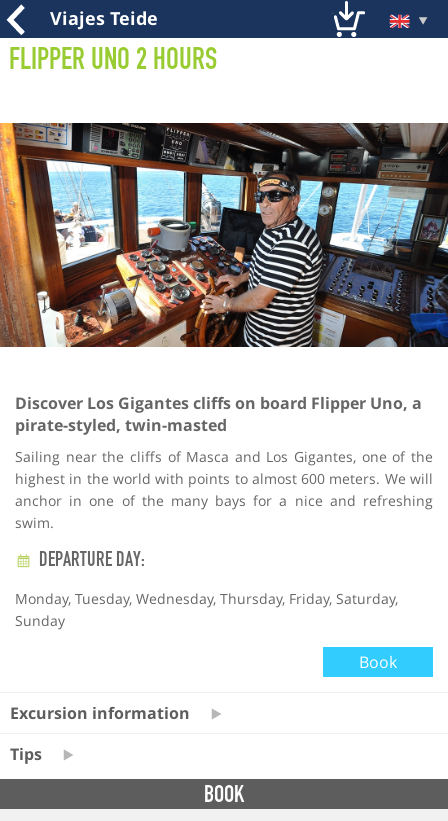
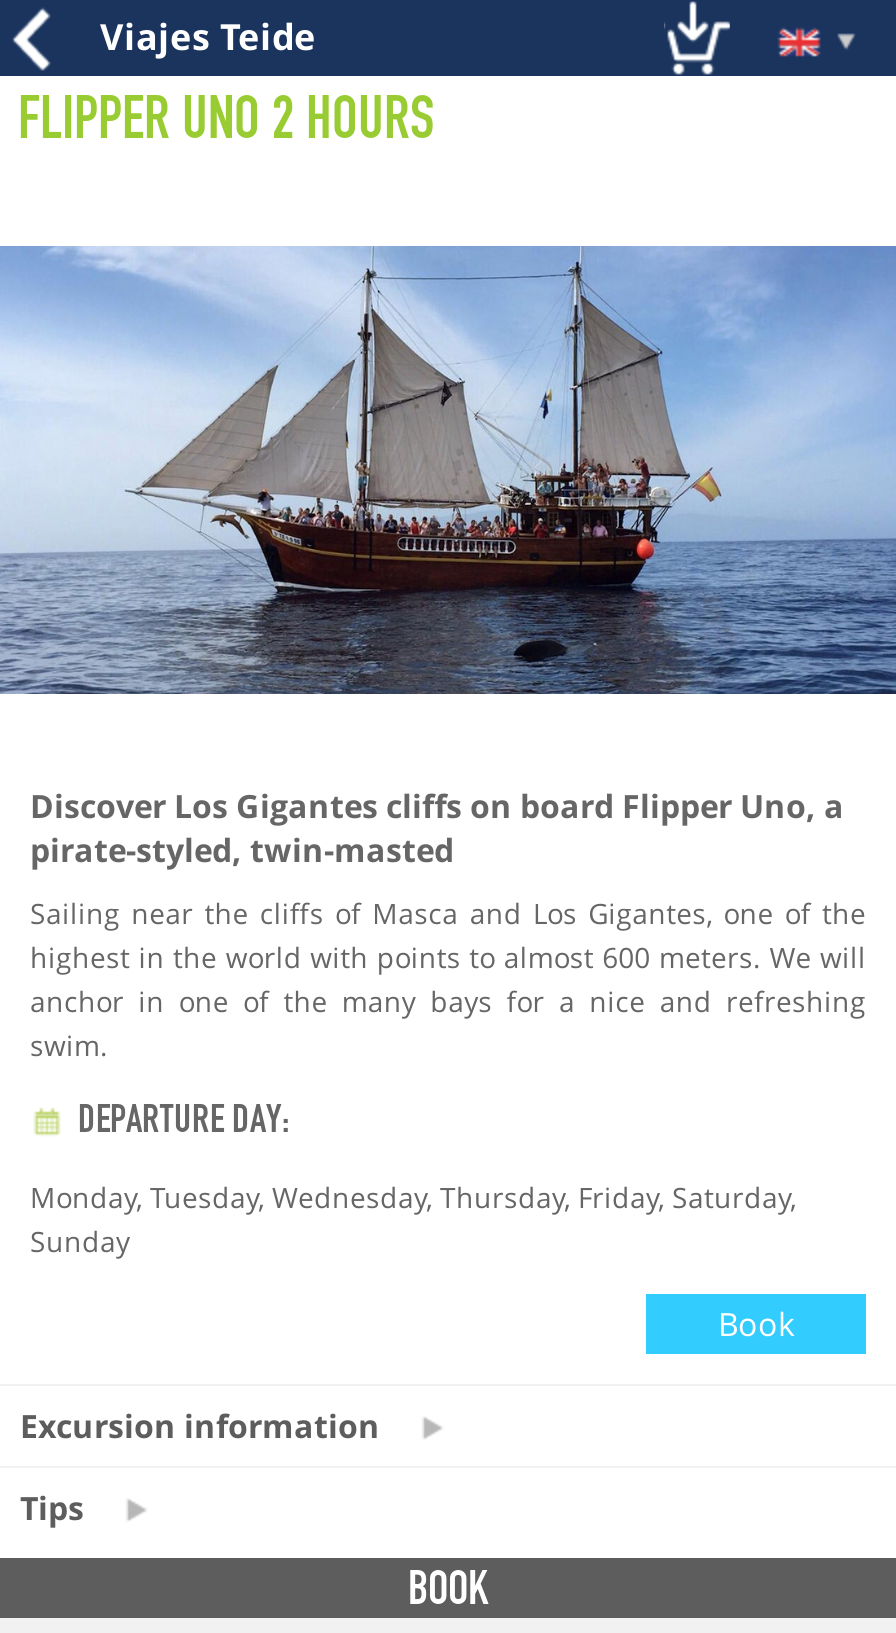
- [image]
+ [image]
